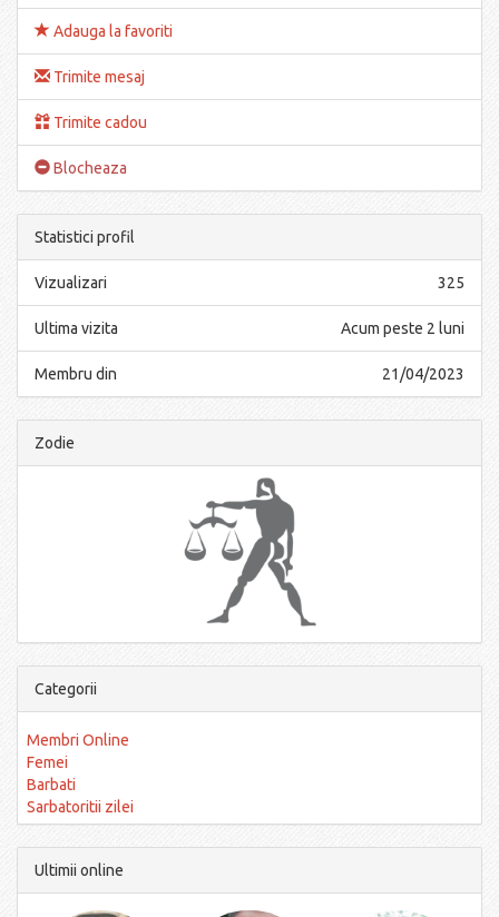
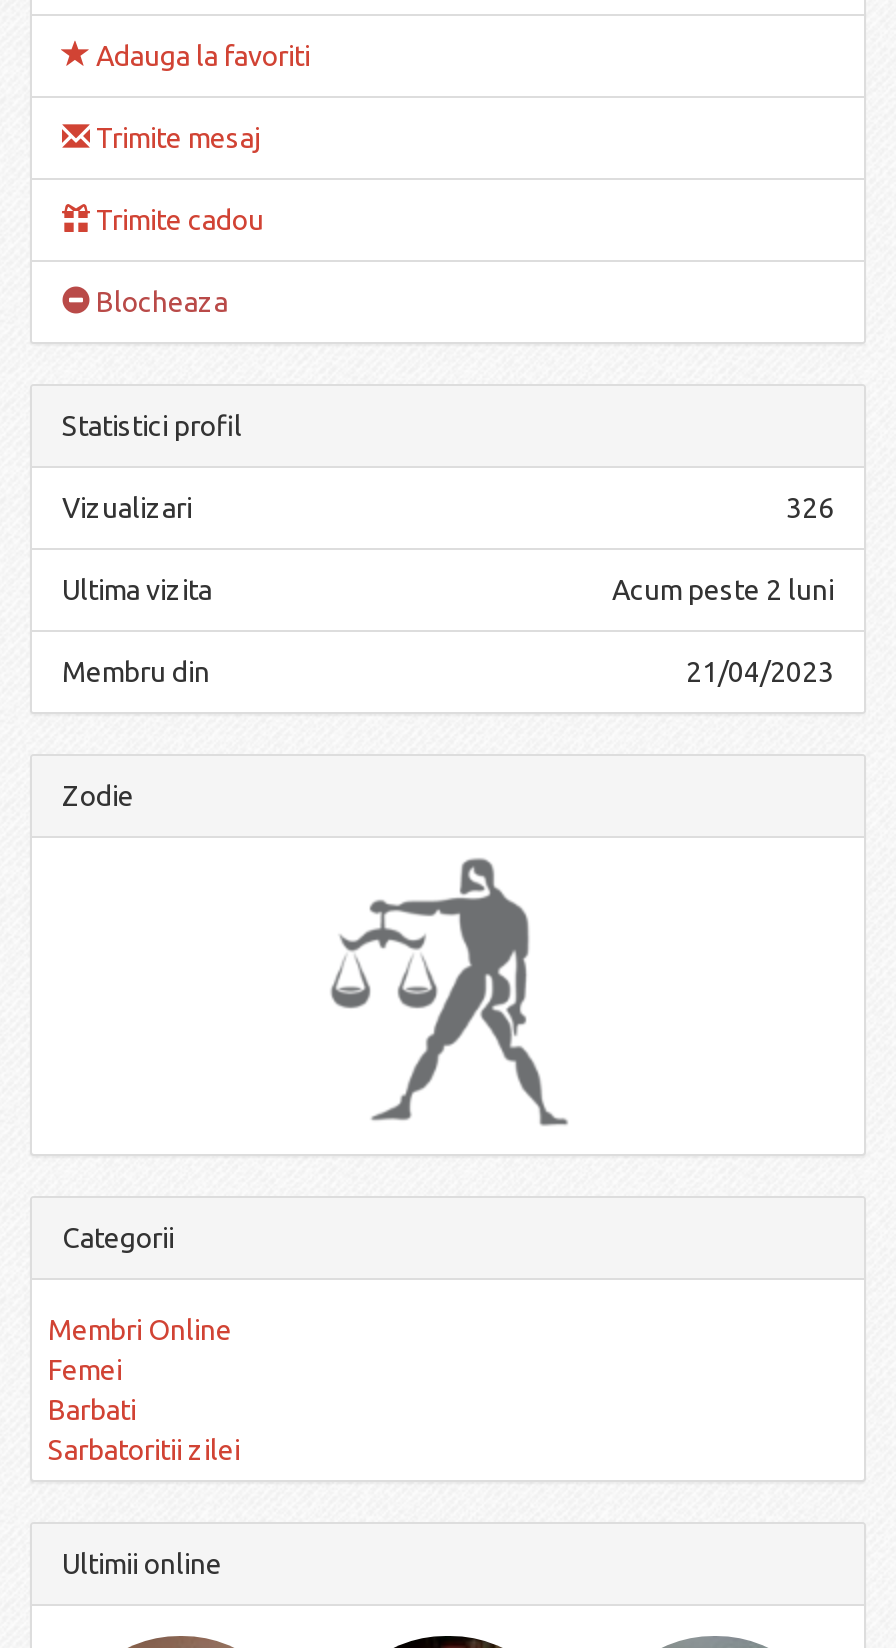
- 325
+ 326
